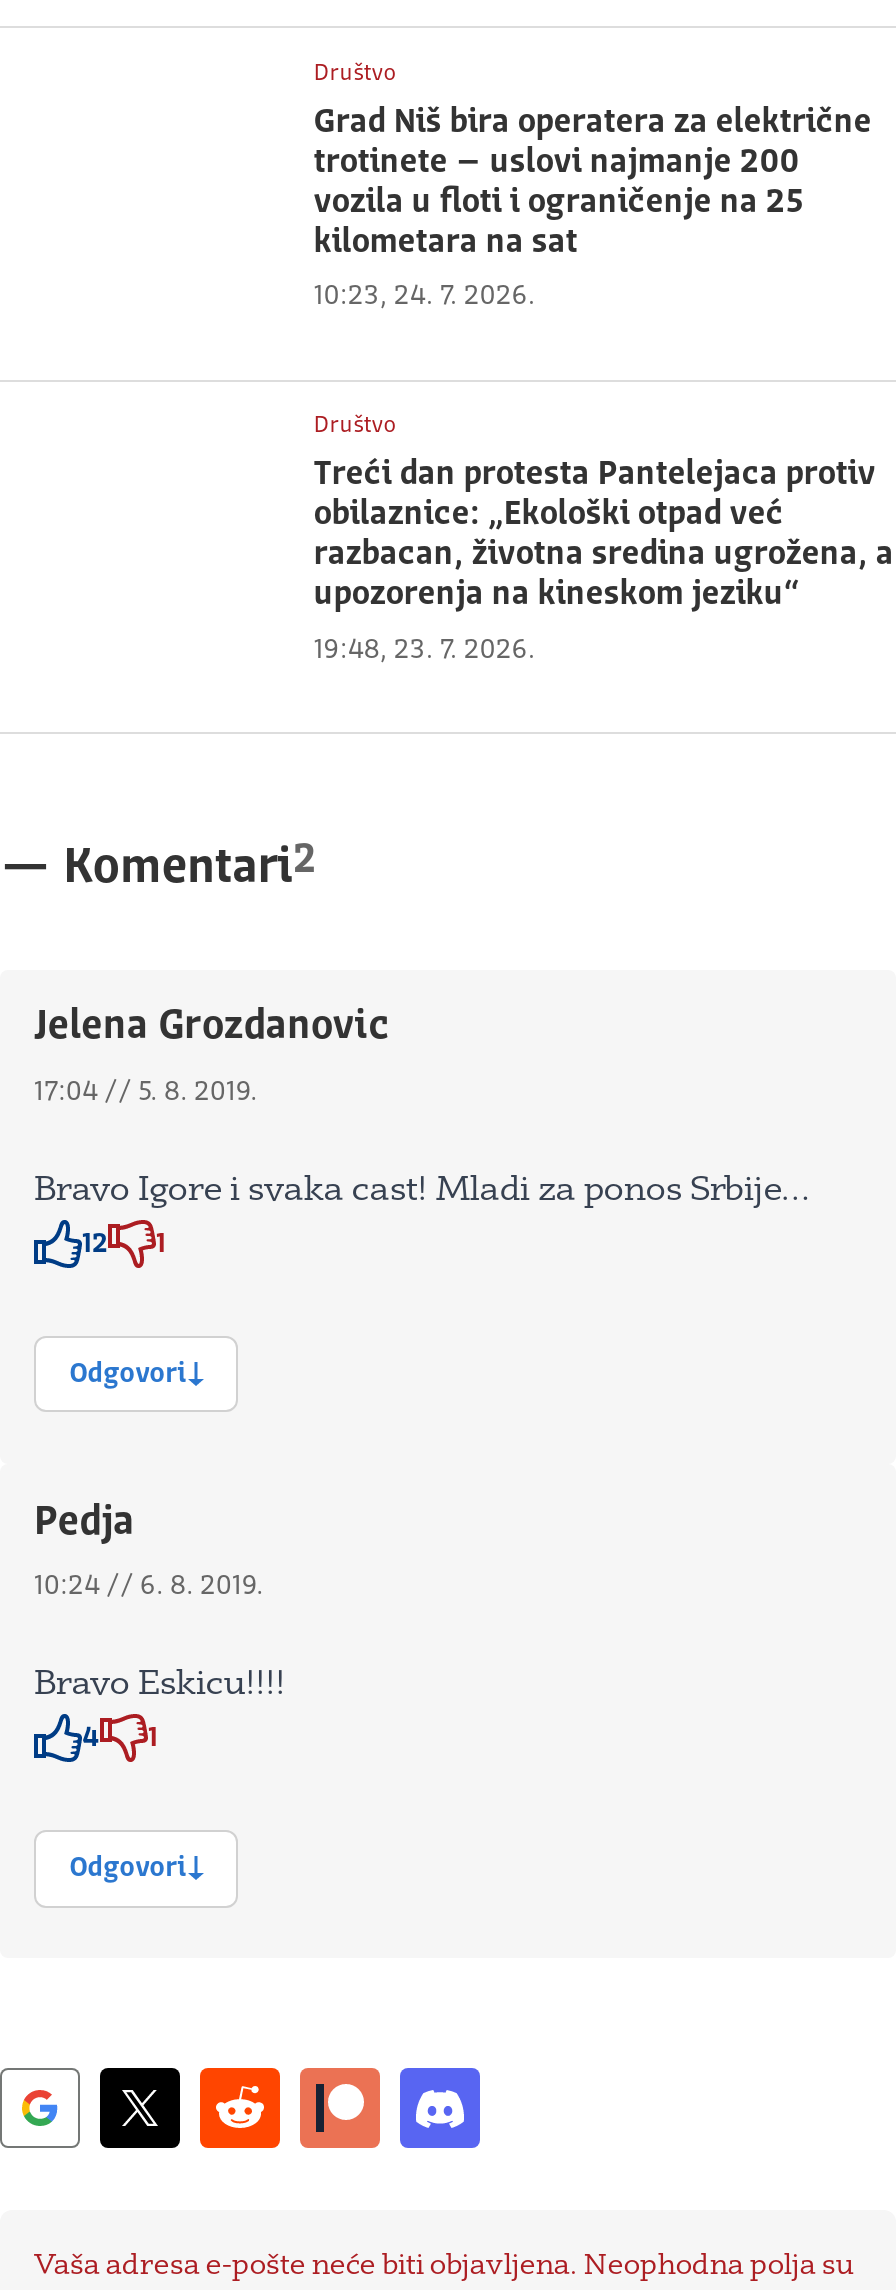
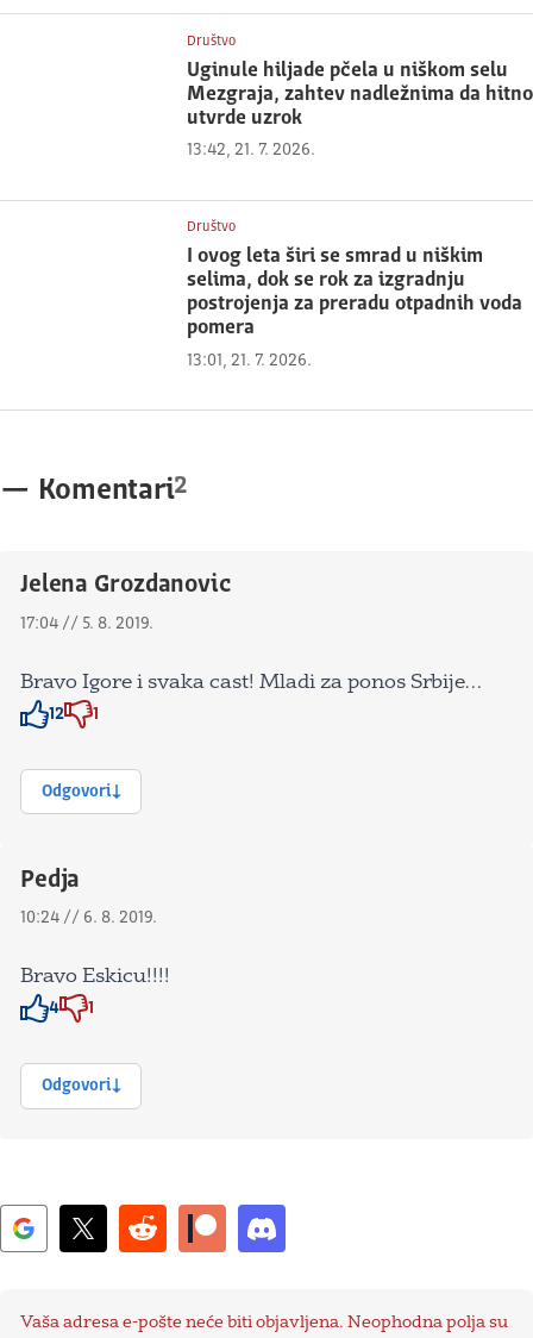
- Grad Niš bira operatera za električne
- trotinete – uslovi najmanje 200
- vozila u floti i ograničenje na 25
- kilometara na sat
+ Uginule hiljade pčela u niškom selu
+ Mezgraja, zahtev nadležnima da hitno
+ utvrde uzrok

- 10:23, 24. 7. 2026.
+ 13:42, 21. 7. 2026.

- Treći dan protesta Pantelejaca protiv
- obilaznice: „Ekološki otpad već
- razbacan, životna sredina ugrožena, a
- upozorenja na kineskom jeziku“
+ I ovog leta širi se smrad u niškim
+ selima, dok se rok za izgradnju
+ postrojenja za preradu otpadnih voda
+ pomera

- 19:48, 23. 7. 2026.
+ 13:01, 21. 7. 2026.
